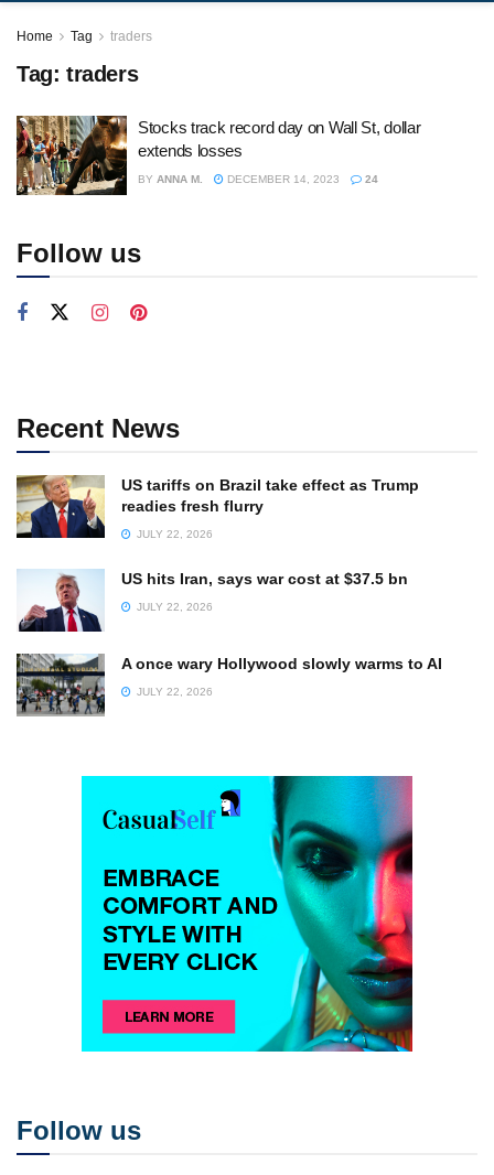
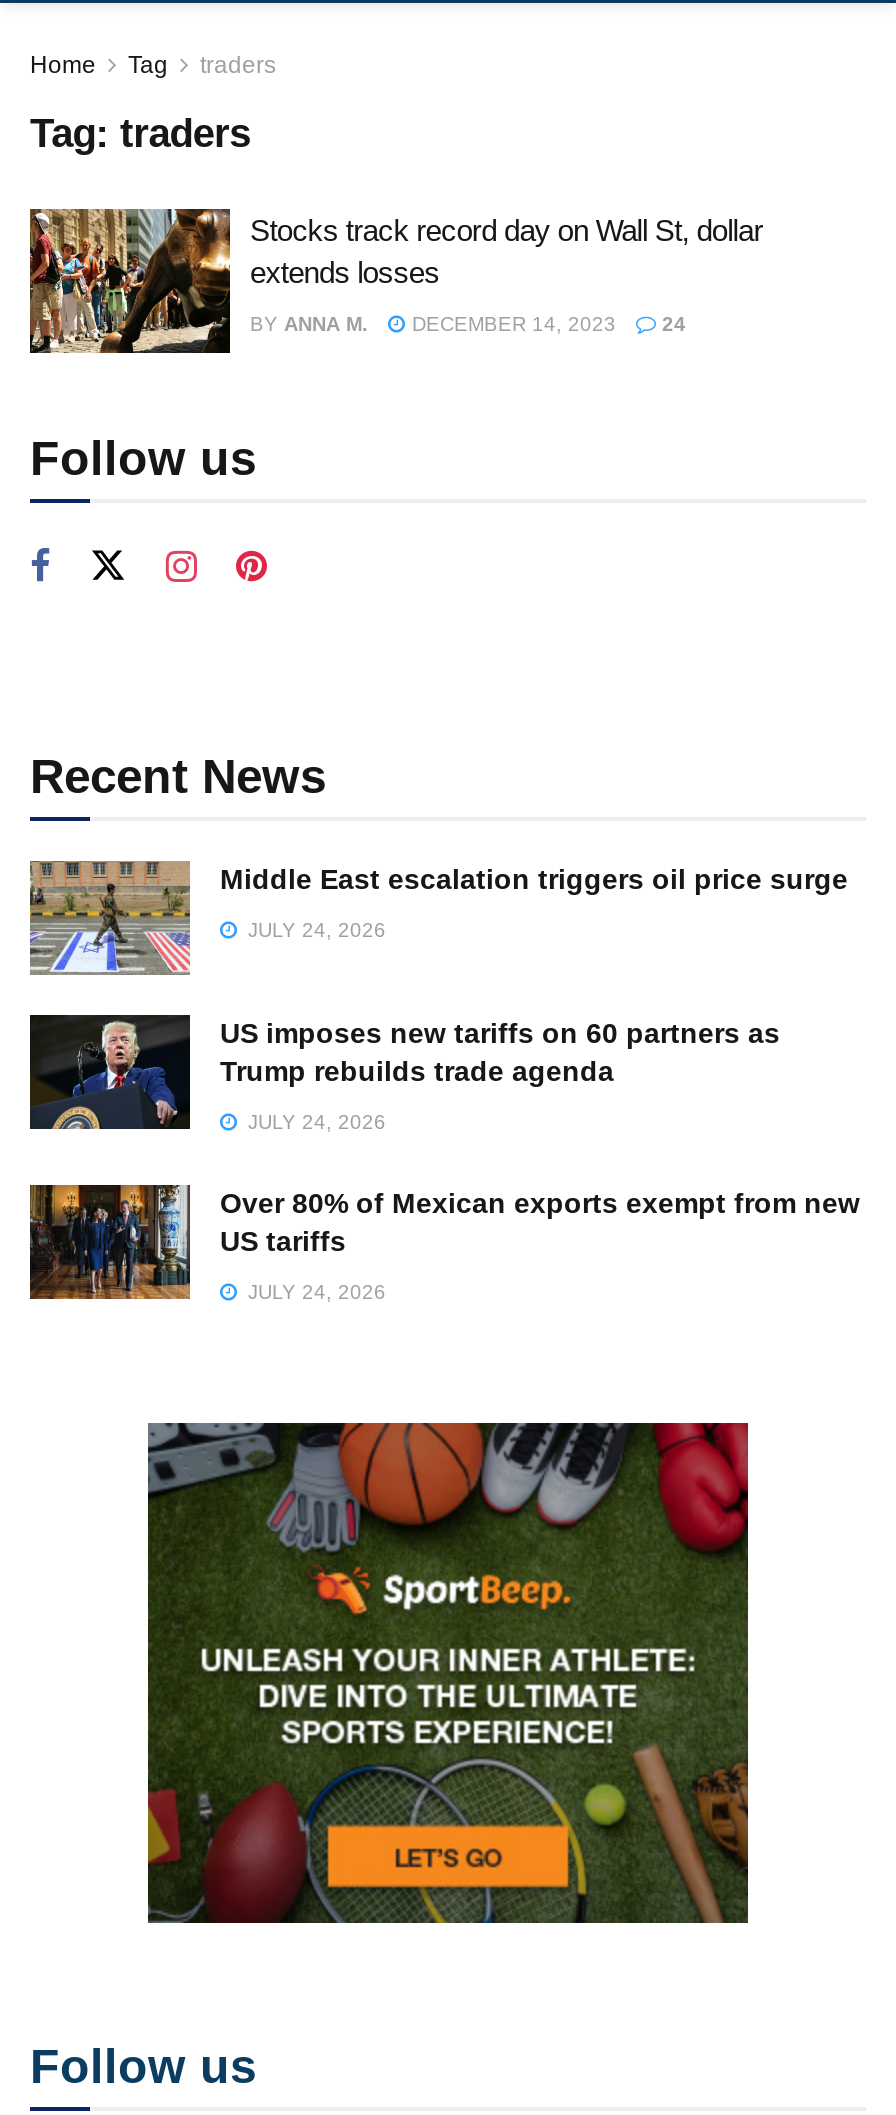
- [image]
- US tariffs on Brazil take effect as Trump
- readies fresh flurry
+ [image]
+ Middle East escalation triggers oil price surge

- JULY 22, 2026
+ JULY 24, 2026

- [image]
- US hits Iran, says war cost at $37.5 bn
+ [image]
+ US imposes new tariffs on 60 partners as
+ Trump rebuilds trade agenda

- JULY 22, 2026
+ JULY 24, 2026

- [image]
- A once wary Hollywood slowly warms to AI
+ [image]
+ Over 80% of Mexican exports exempt from new
+ US tariffs

- JULY 22, 2026
+ JULY 24, 2026

- [image]
+ [image]
